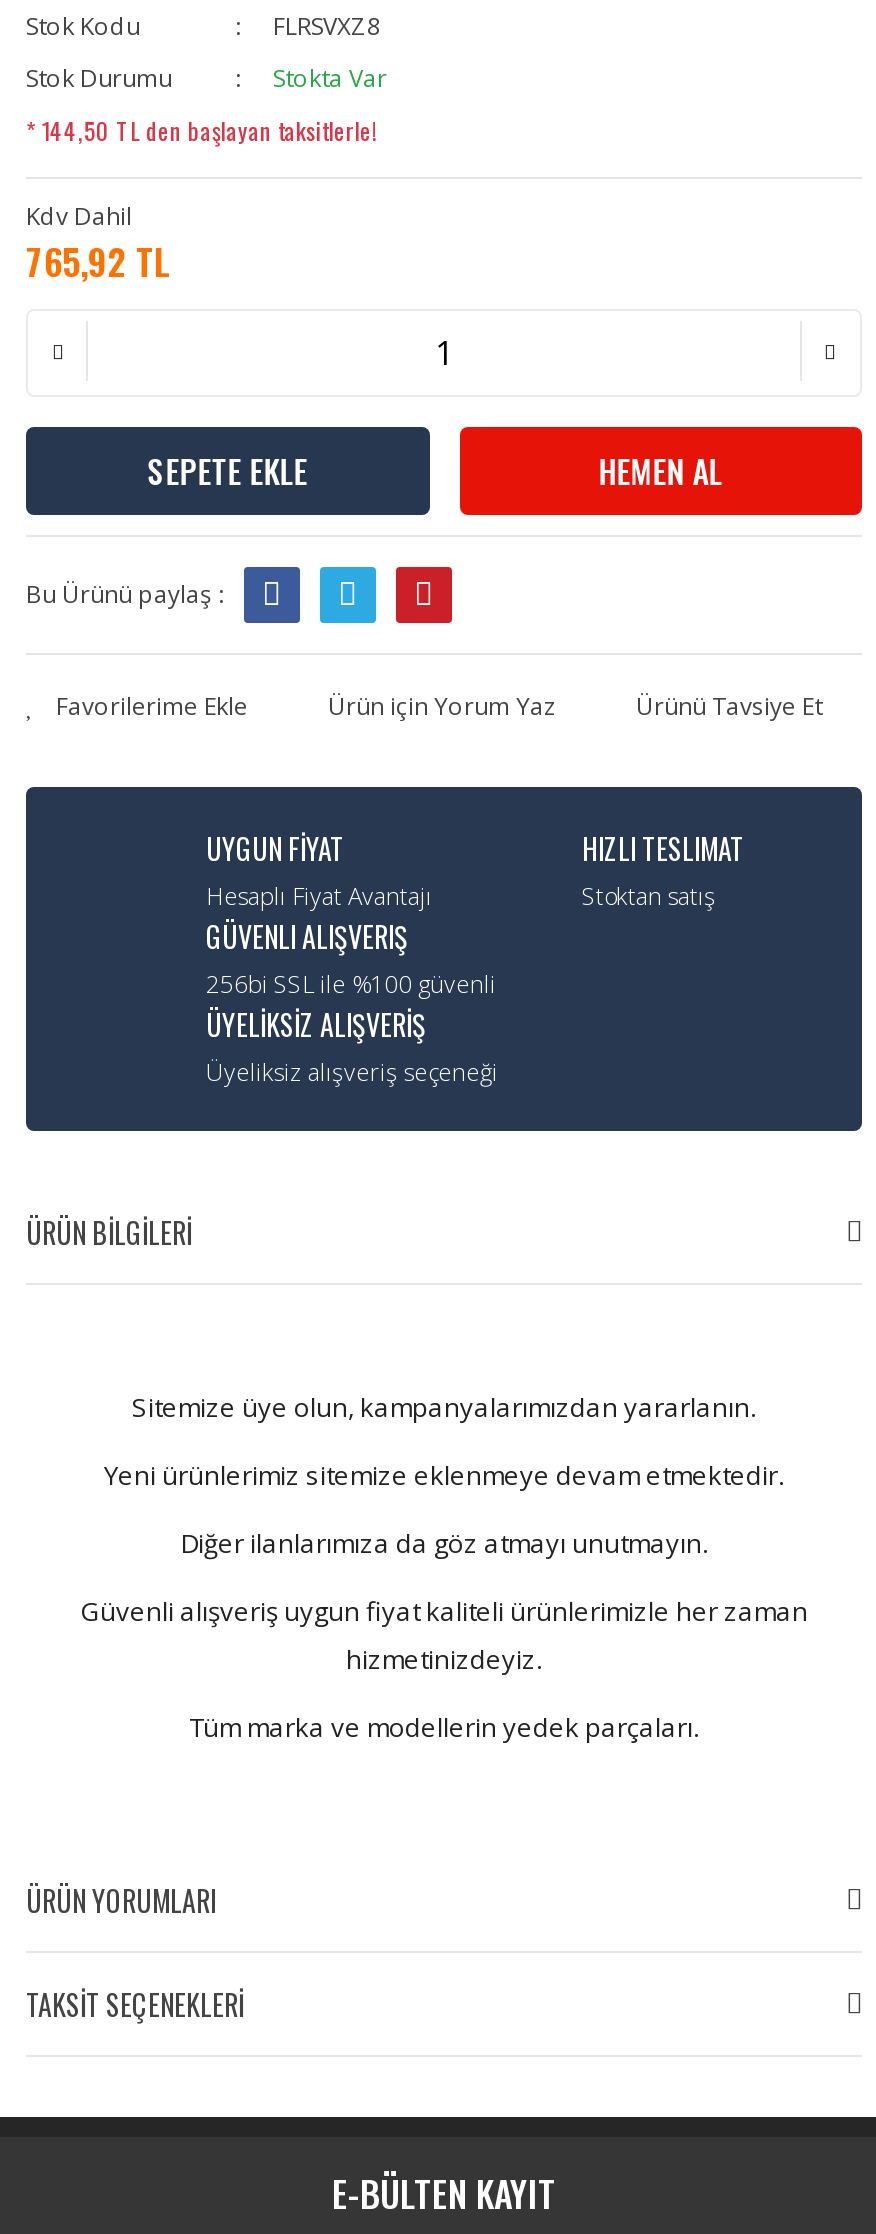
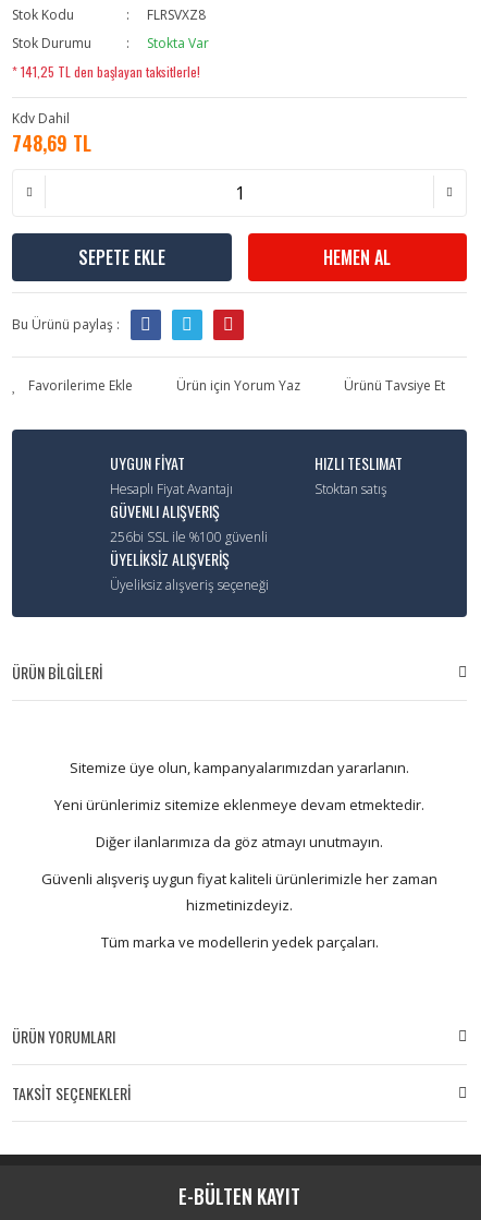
- * 144,50 TL den başlayan taksitlerle!
+ * 141,25 TL den başlayan taksitlerle!

- 765,92 TL
+ 748,69 TL
